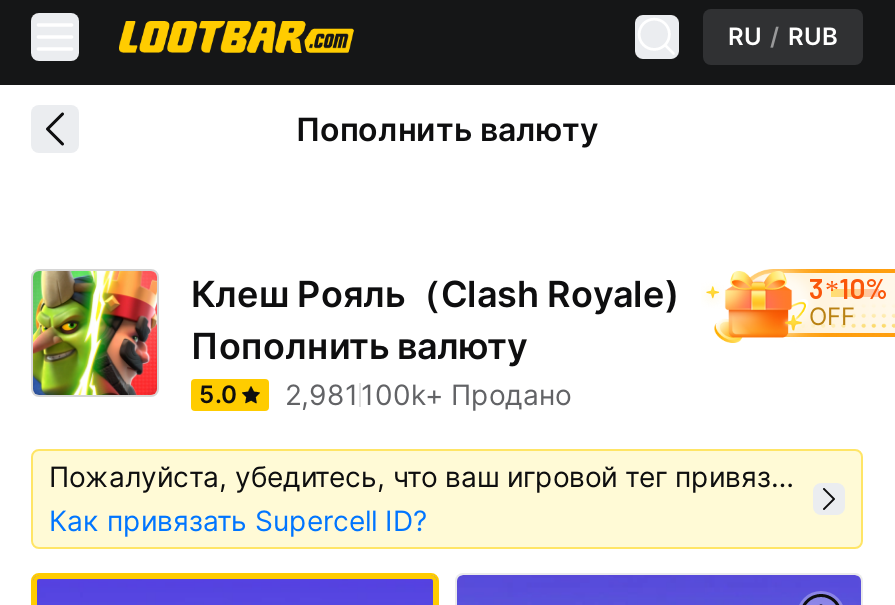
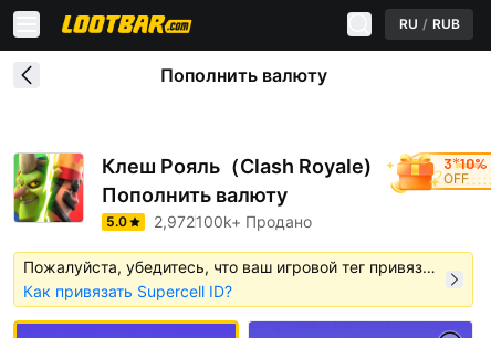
- 5.0 2,981 100k+ Продано
+ 5.0 2,972 100k+ Продано
